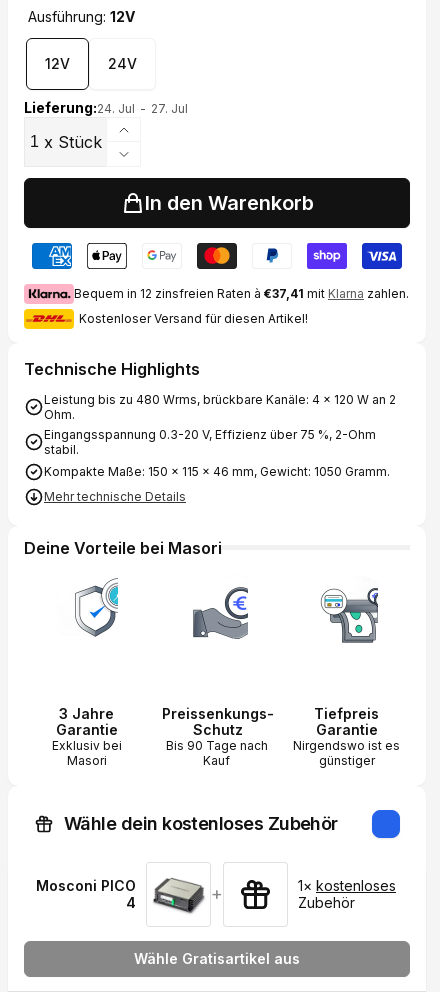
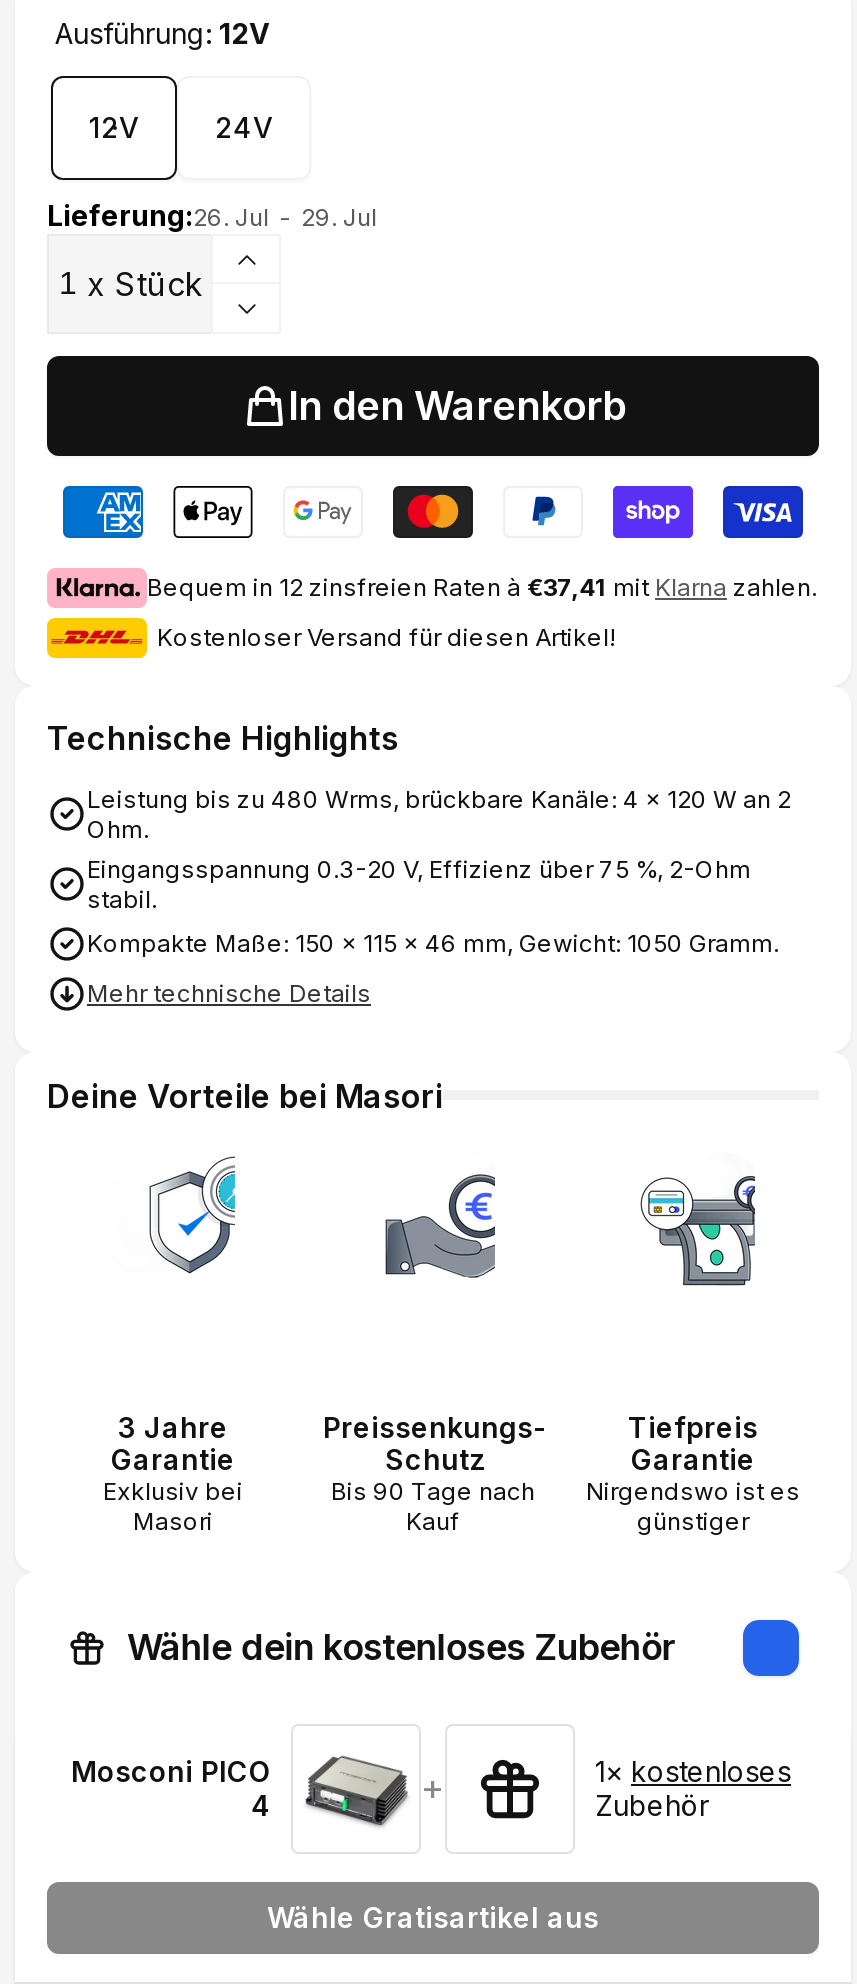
- Lieferung24. Jul - 27. Jul
+ Lieferung26. Jul - 29. Jul
